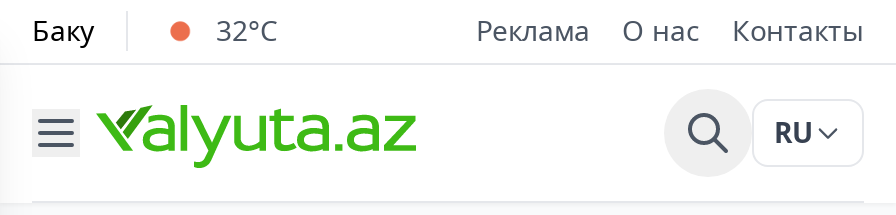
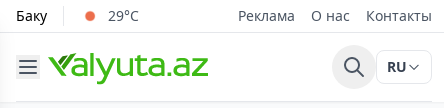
- 32°C
+ 29°C
